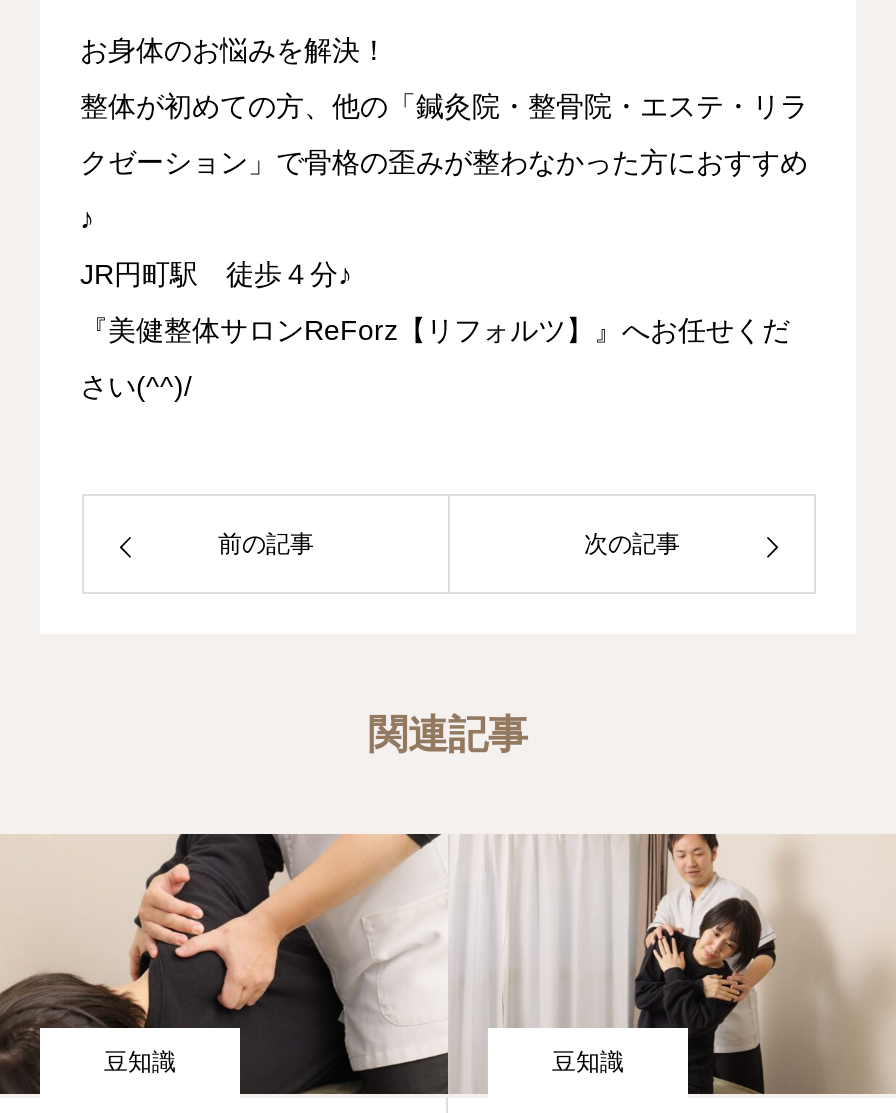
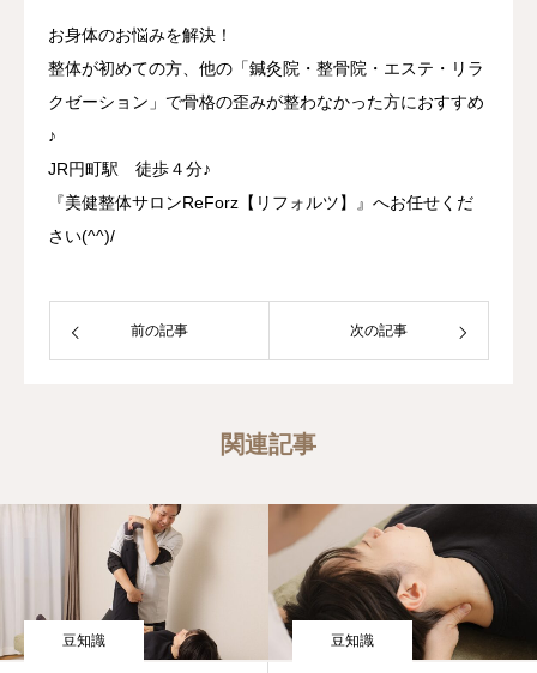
- [image]
+ [image]
